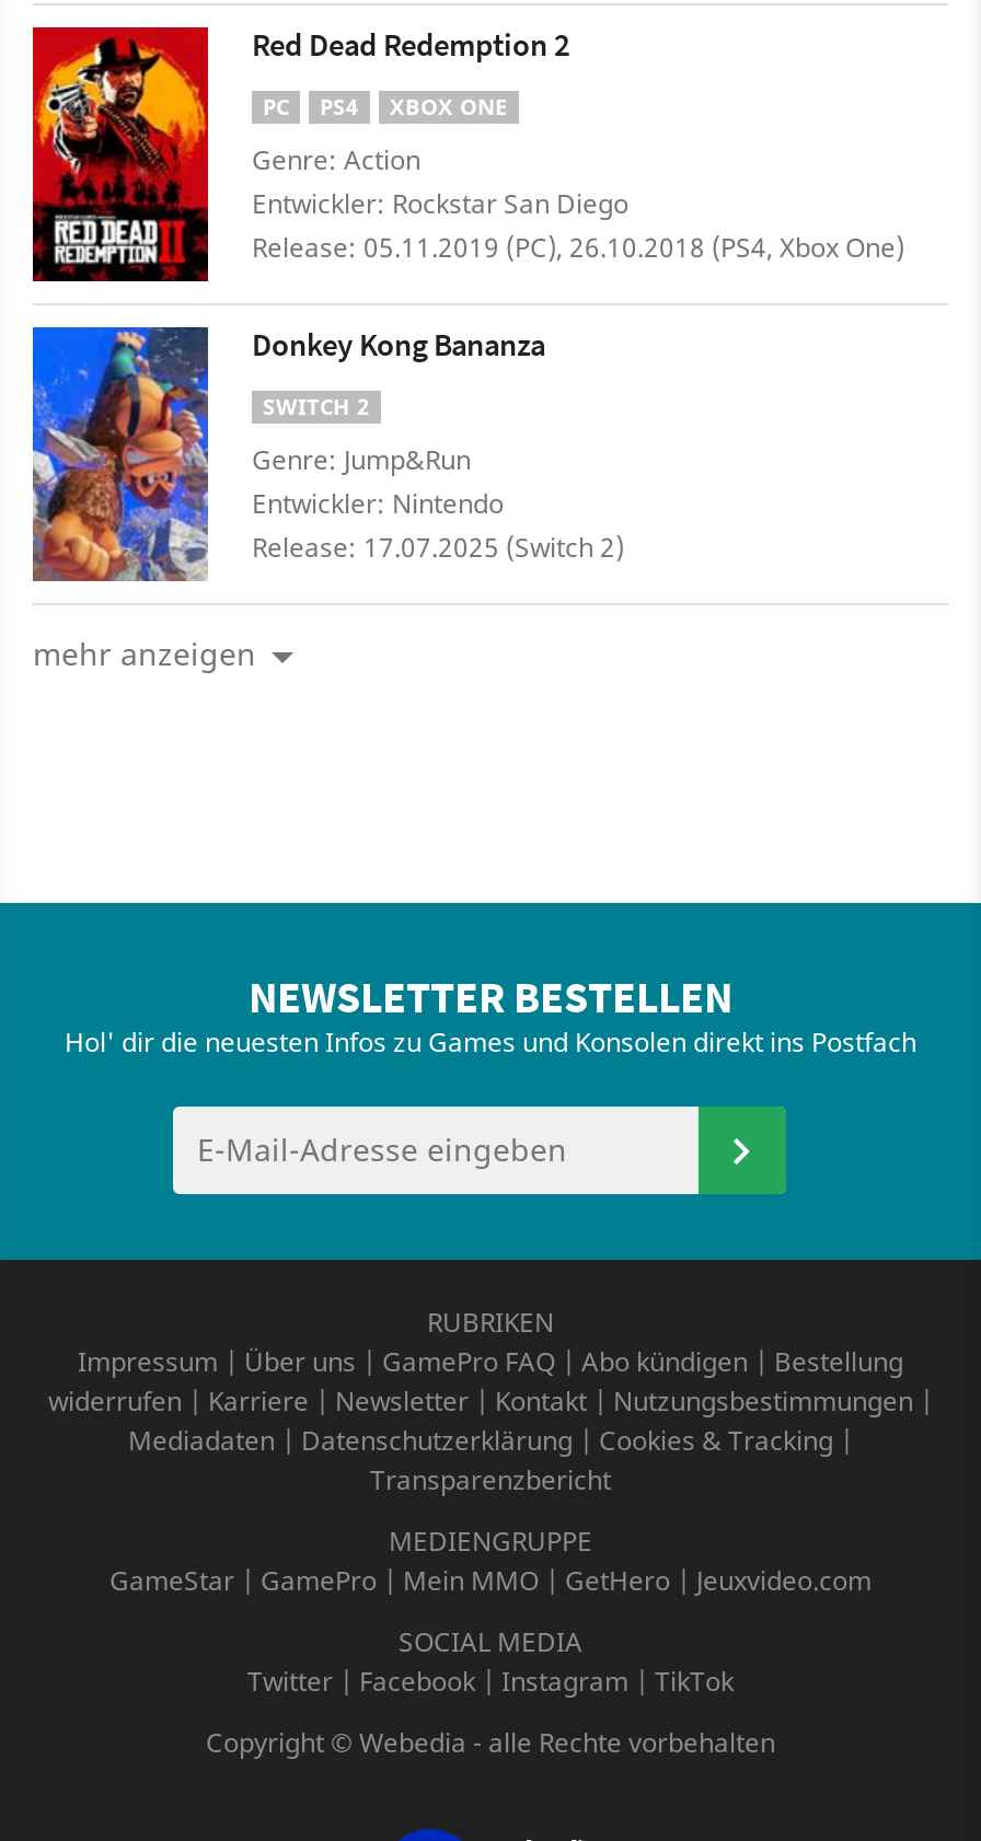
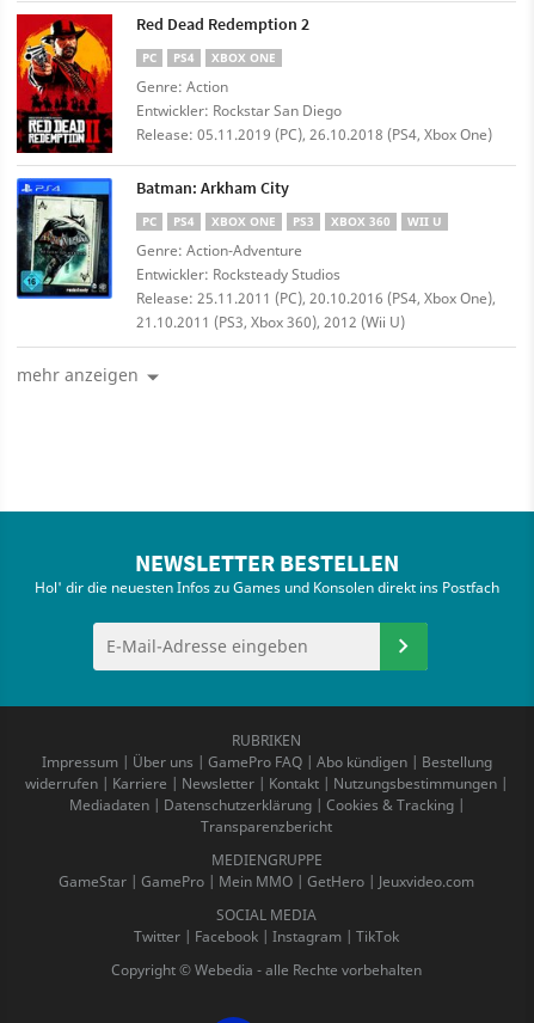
- [image]
- Donkey Kong Bananza
+ [image]
+ Batman: Arkham City

- SWITCH 2
+ PC
+ PS4
+ XBOX ONE
+ PS3
+ XBOX 360
+ WII U

- Genre: Jump&Run
- Entwickler: Nintendo
- Release: 17.07.2025 (Switch 2)
+ Genre: Action-Adventure
+ Entwickler: Rocksteady Studios
+ Release: 25.11.2011 (PC), 20.10.2016 (PS4, Xbox One),
+ 21.10.2011 (PS3, Xbox 360), 2012 (Wii U)
